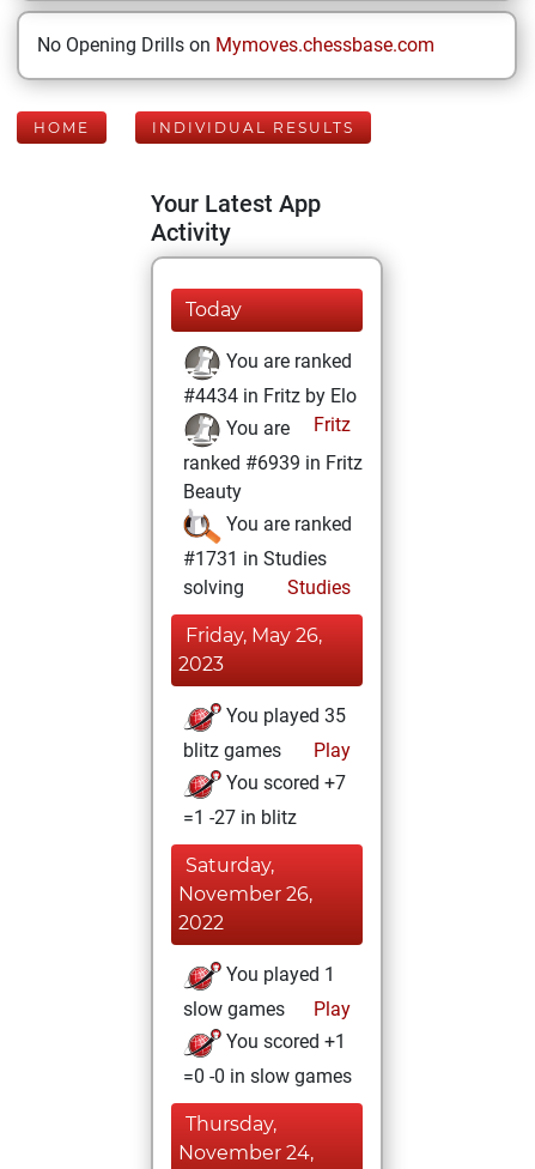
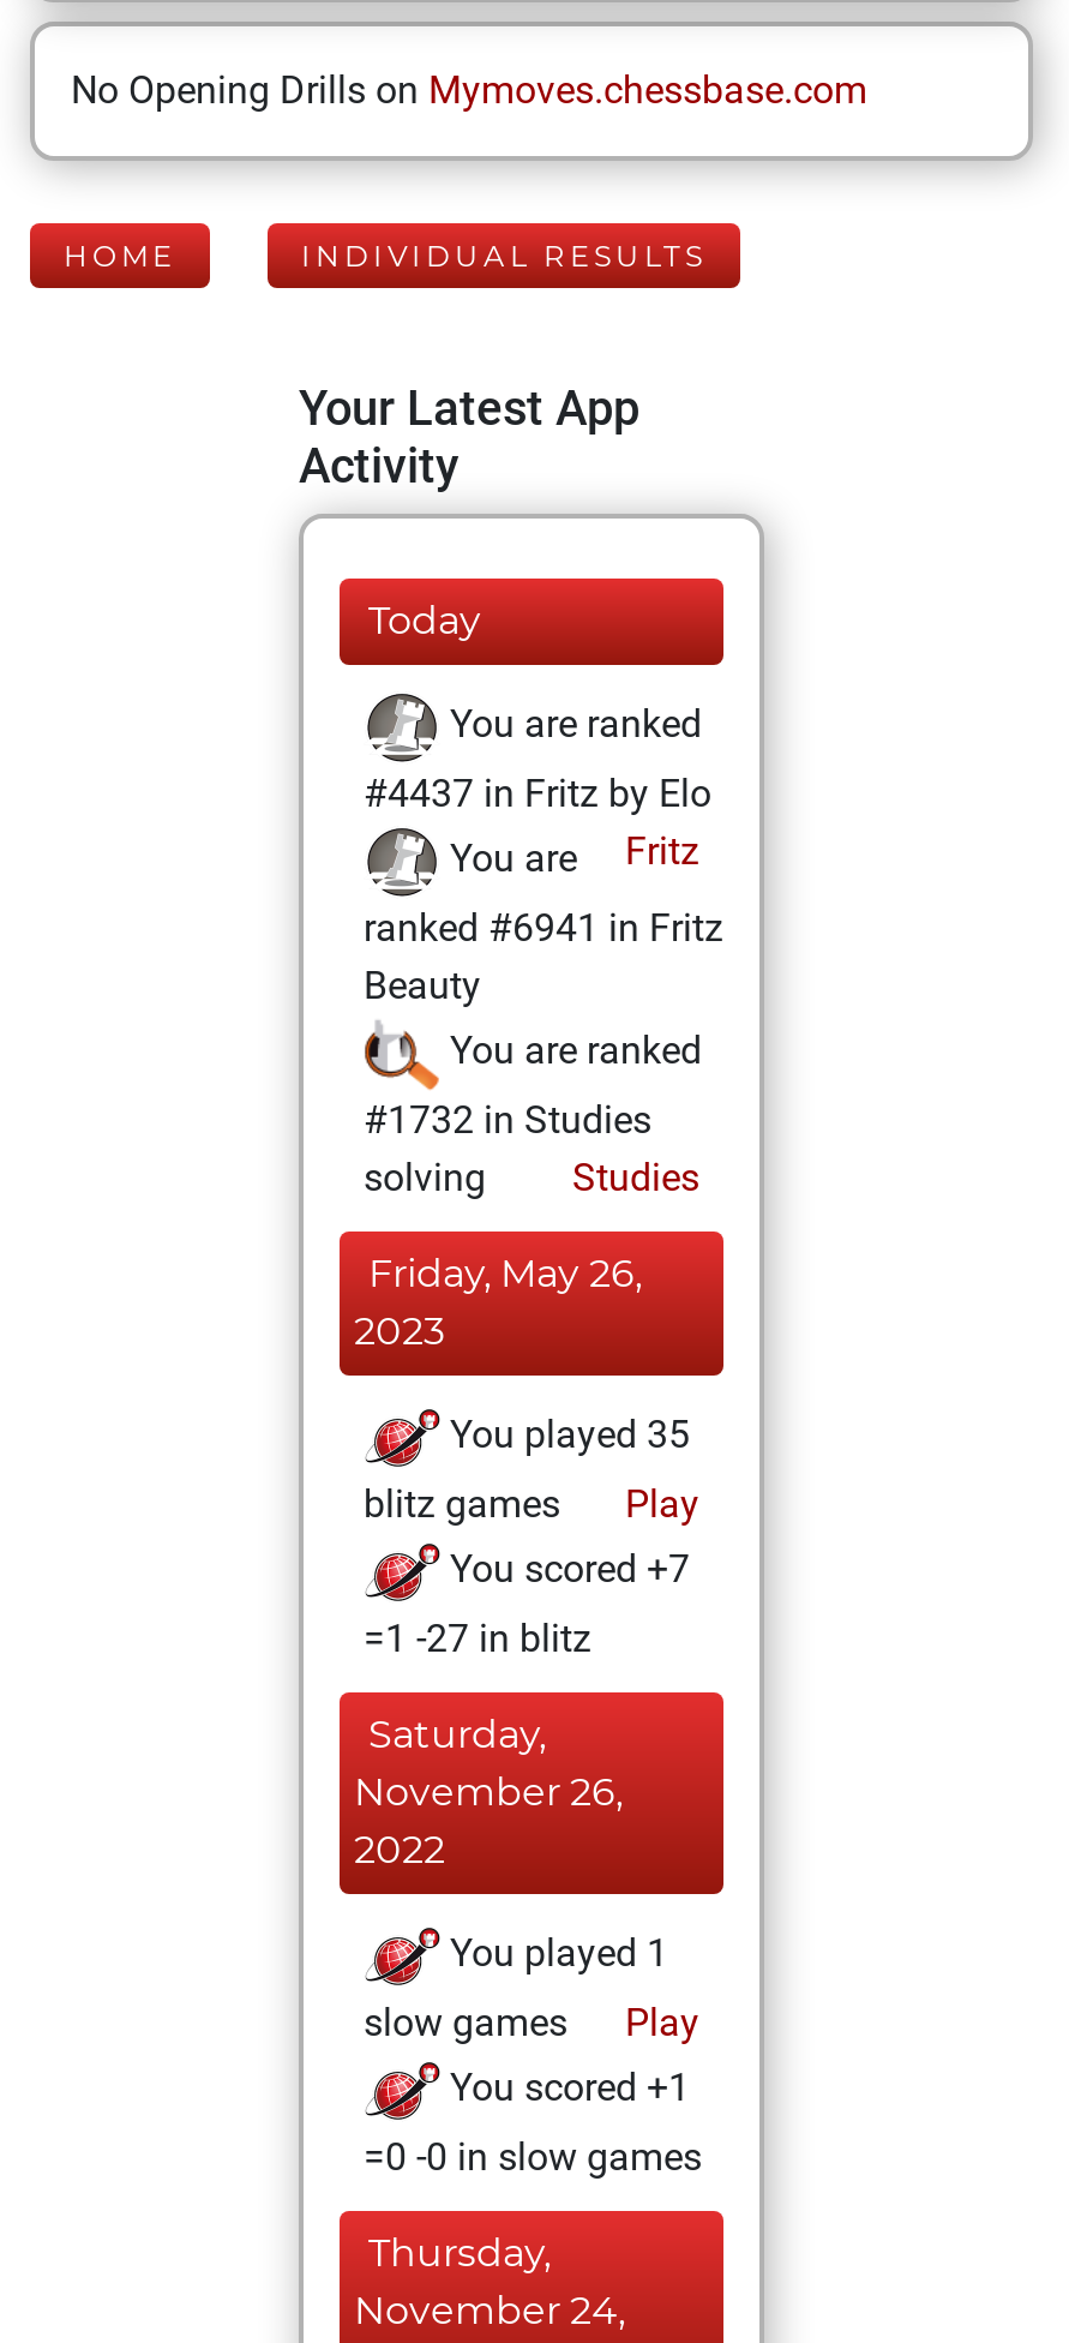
- #4434 in Fritz by Elo
+ #4437 in Fritz by Elo

- ranked #6939 in Fritz
+ ranked #6941 in Fritz

- #1731 in Studies
+ #1732 in Studies
